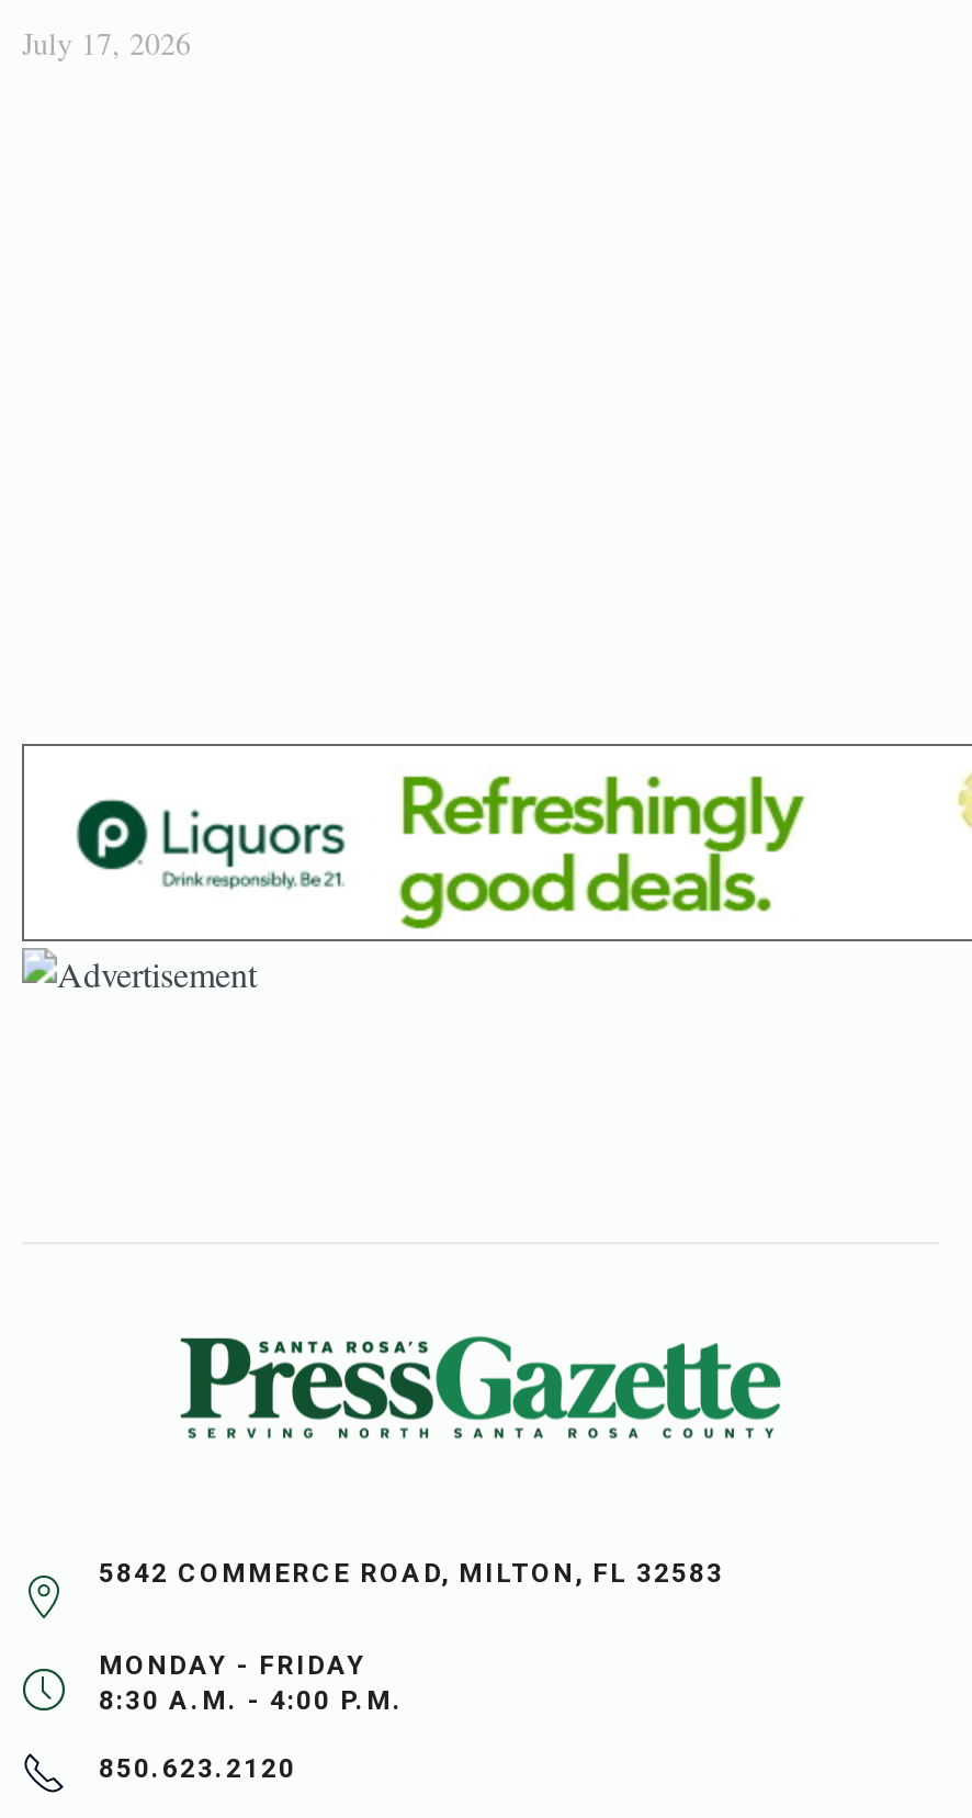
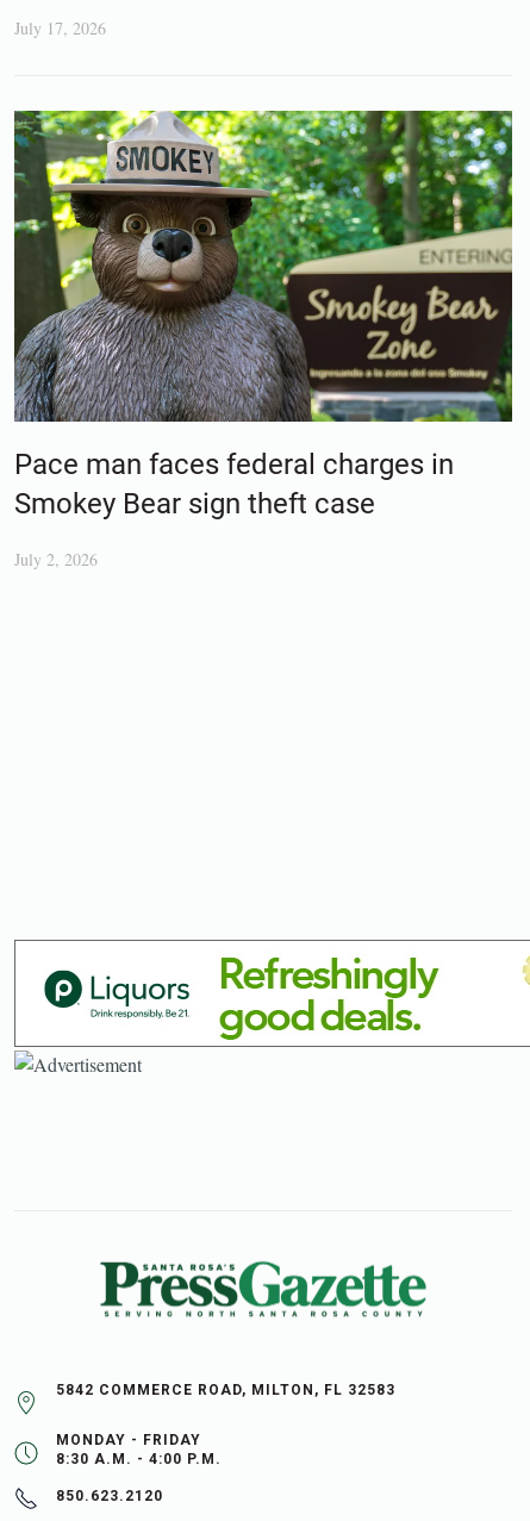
+ [image]
+ Pace man faces federal charges in
+ Smokey Bear sign theft case
+ July 2, 2026
